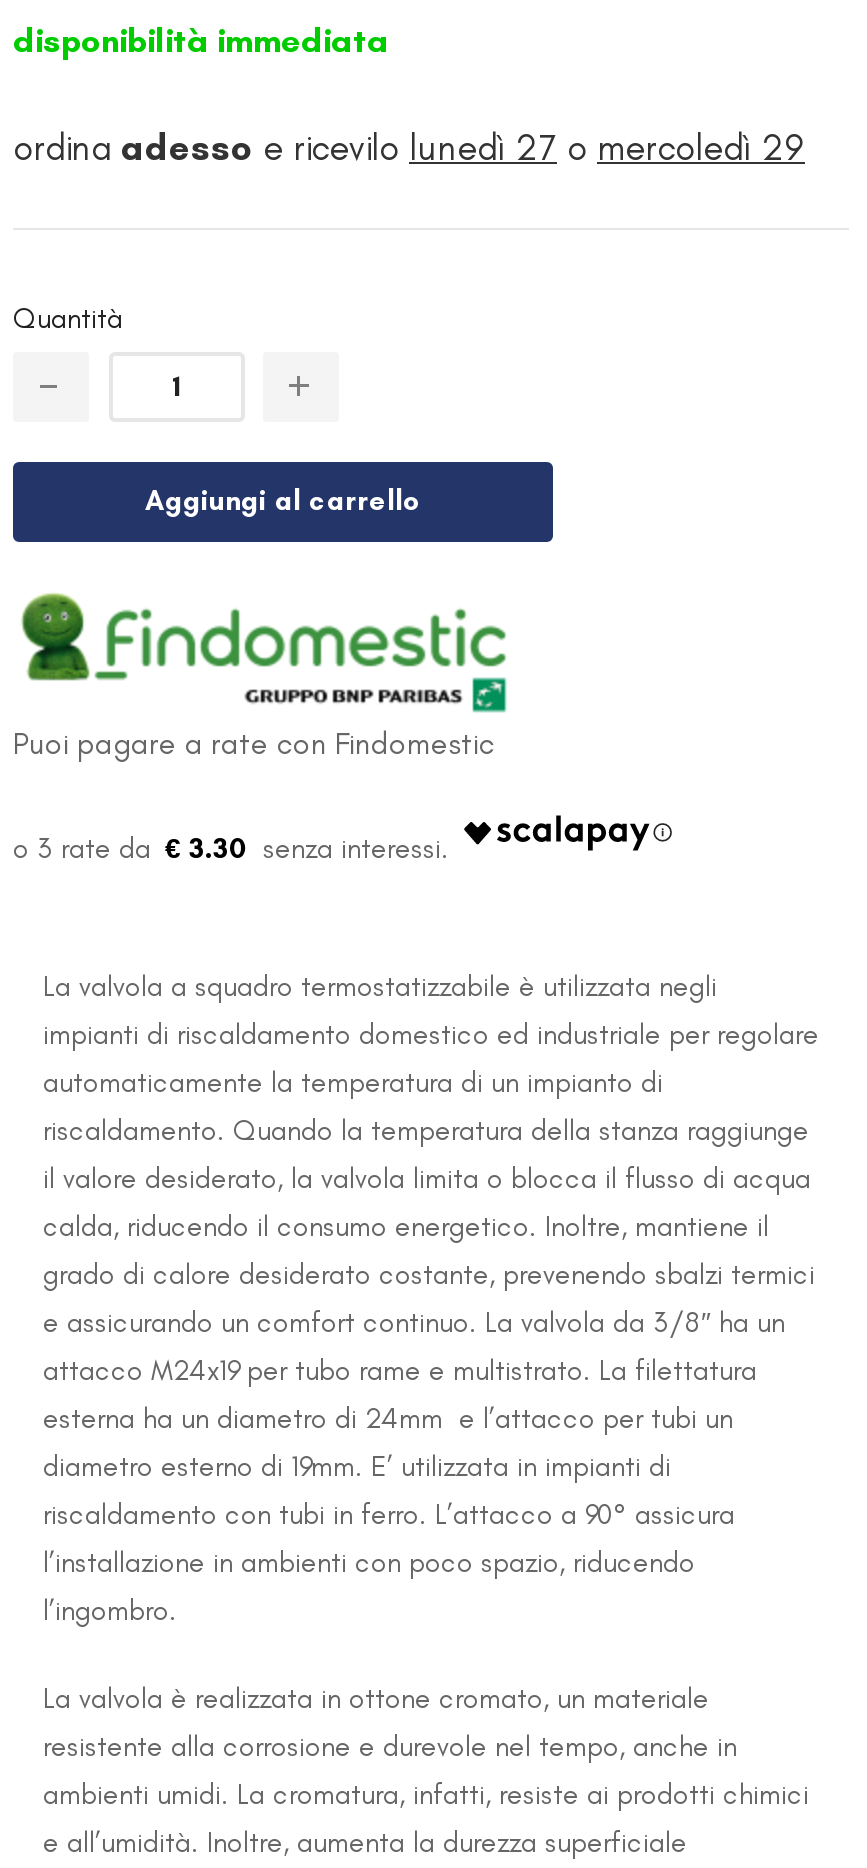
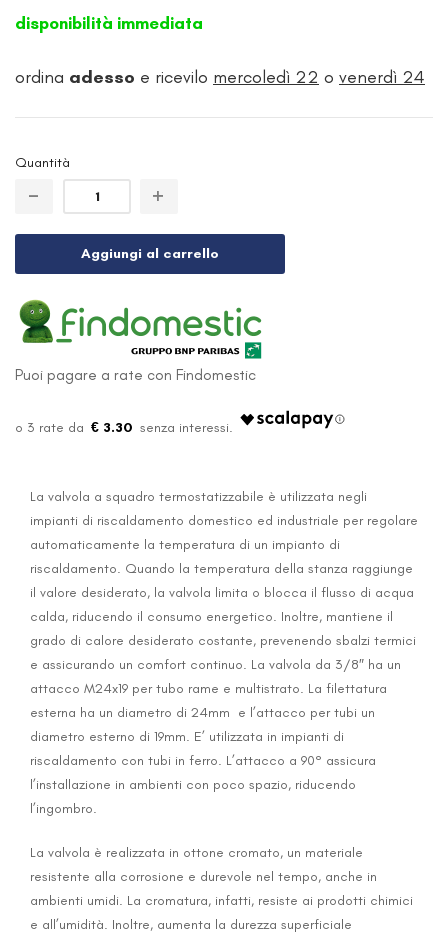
- ordina adesso e ricevilo lunedì 27 o mercoledì 29
+ ordina adesso e ricevilo mercoledì 22 o venerdì 24
